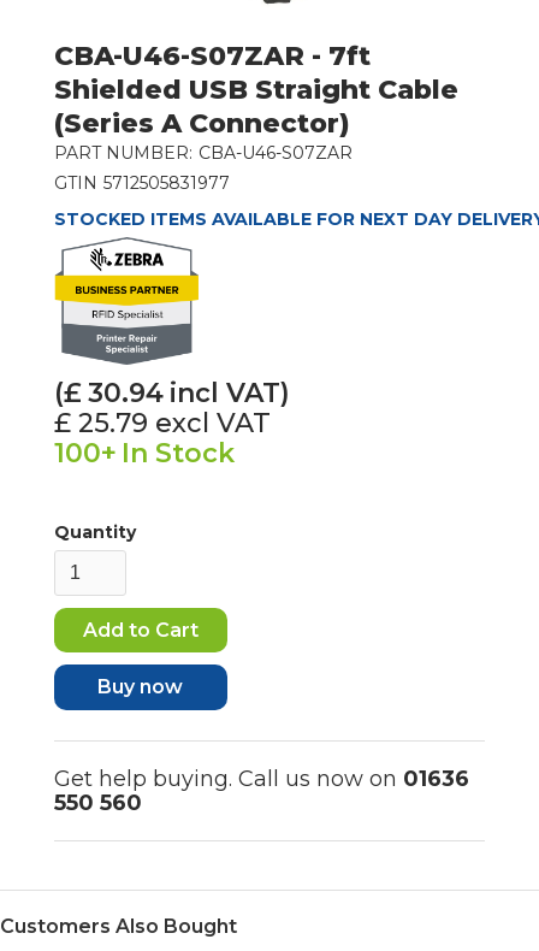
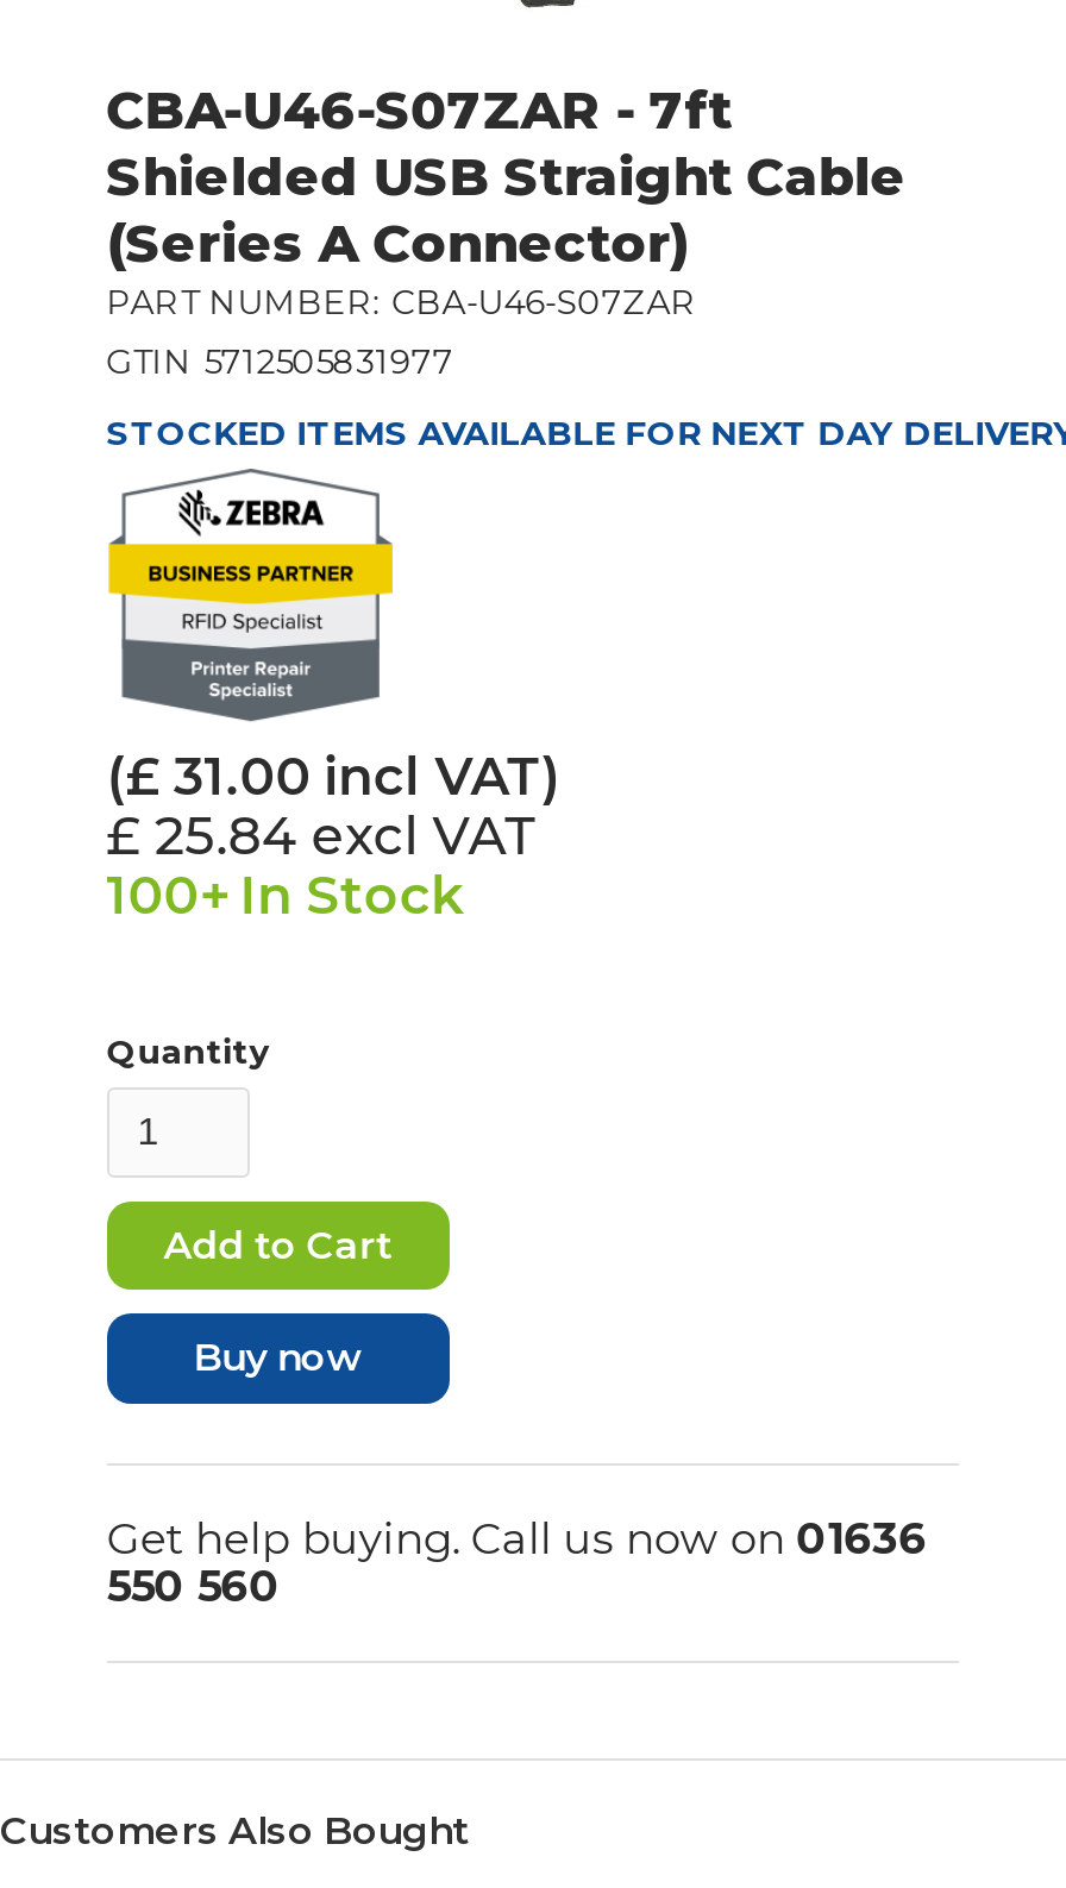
- (£ 30.94 incl VAT)
+ (£ 31.00 incl VAT)

- £ 25.79 excl VAT
+ £ 25.84 excl VAT
